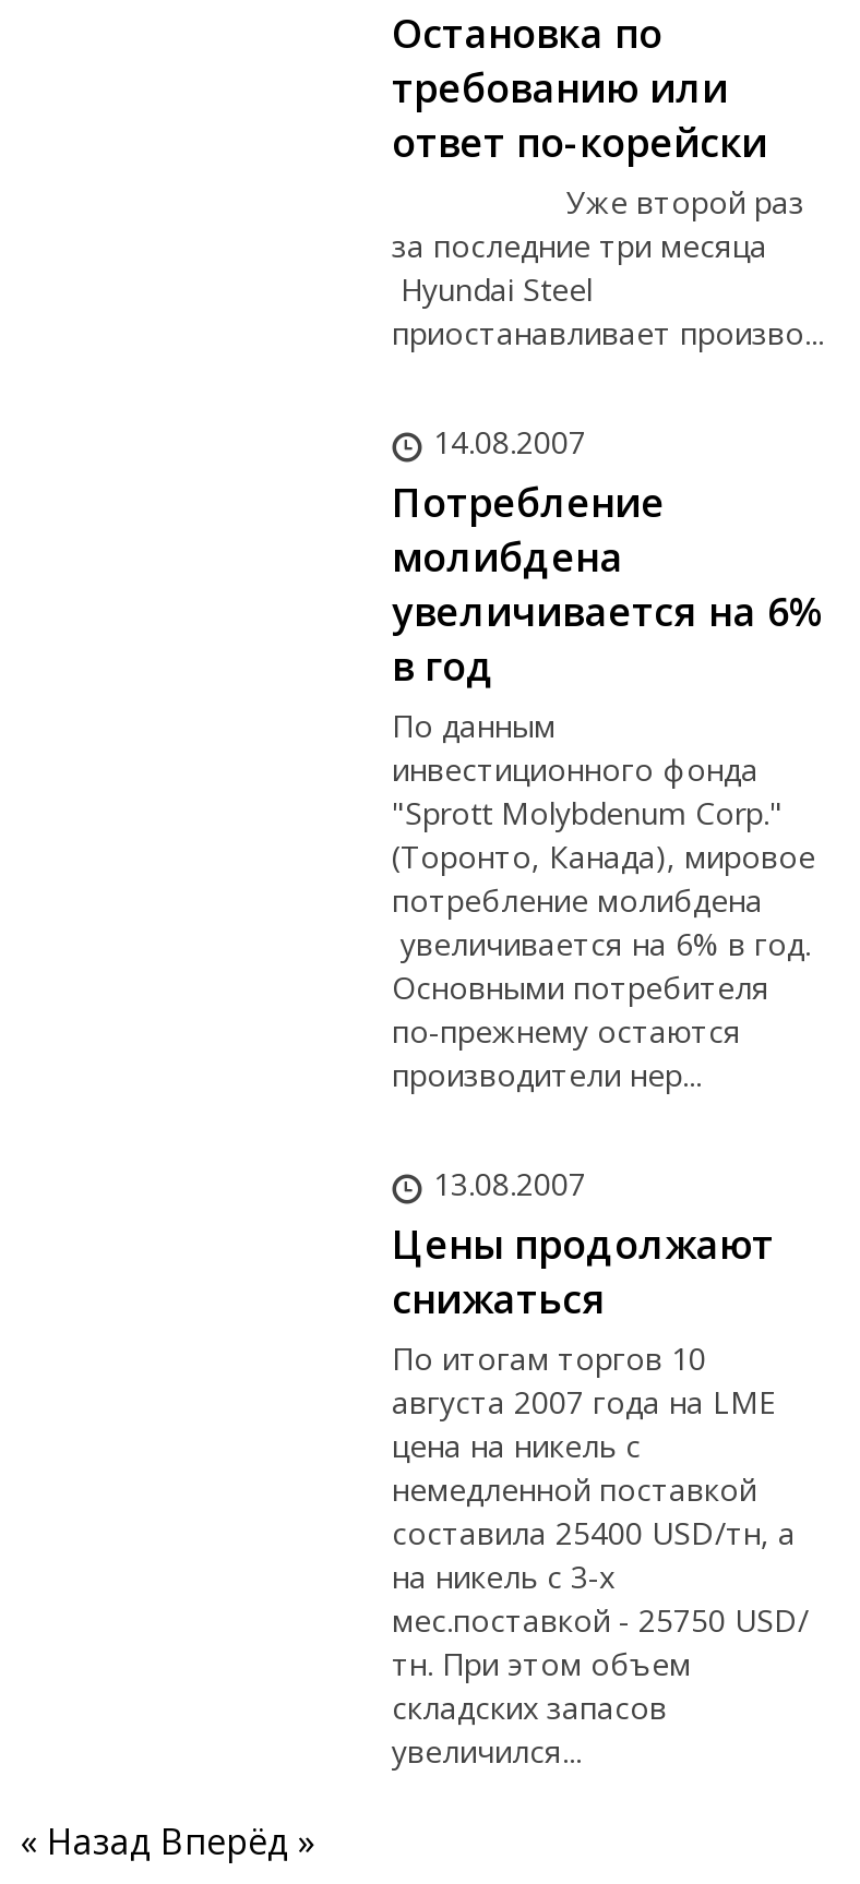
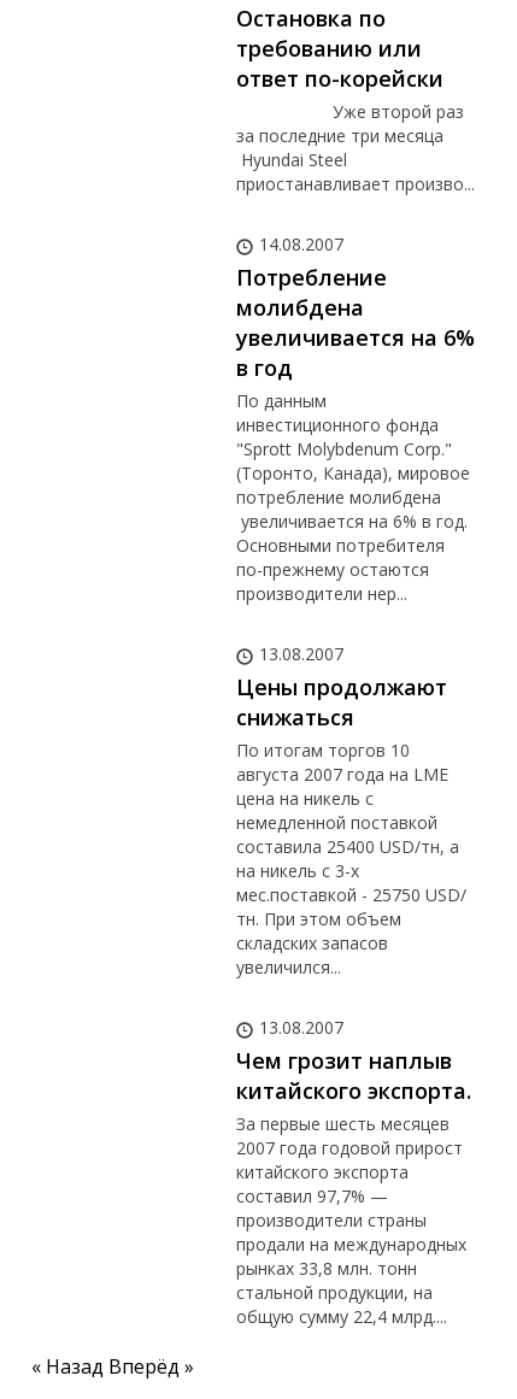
+ 13.08.2007
+ Чем грозит наплыв
+ китайского экспорта.
+ За первые шесть месяцев
+ 2007 года годовой прирост
+ китайского экспорта
+ составил 97,7% —
+ производители страны
+ продали на международных
+ рынках 33,8 млн. тонн
+ стальной продукции, на
+ общую сумму 22,4 млрд....
